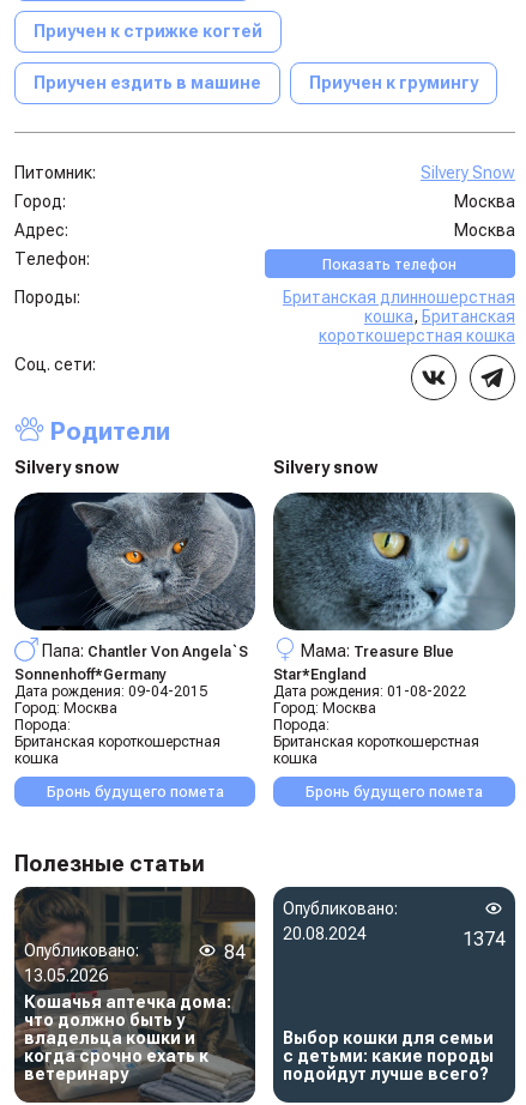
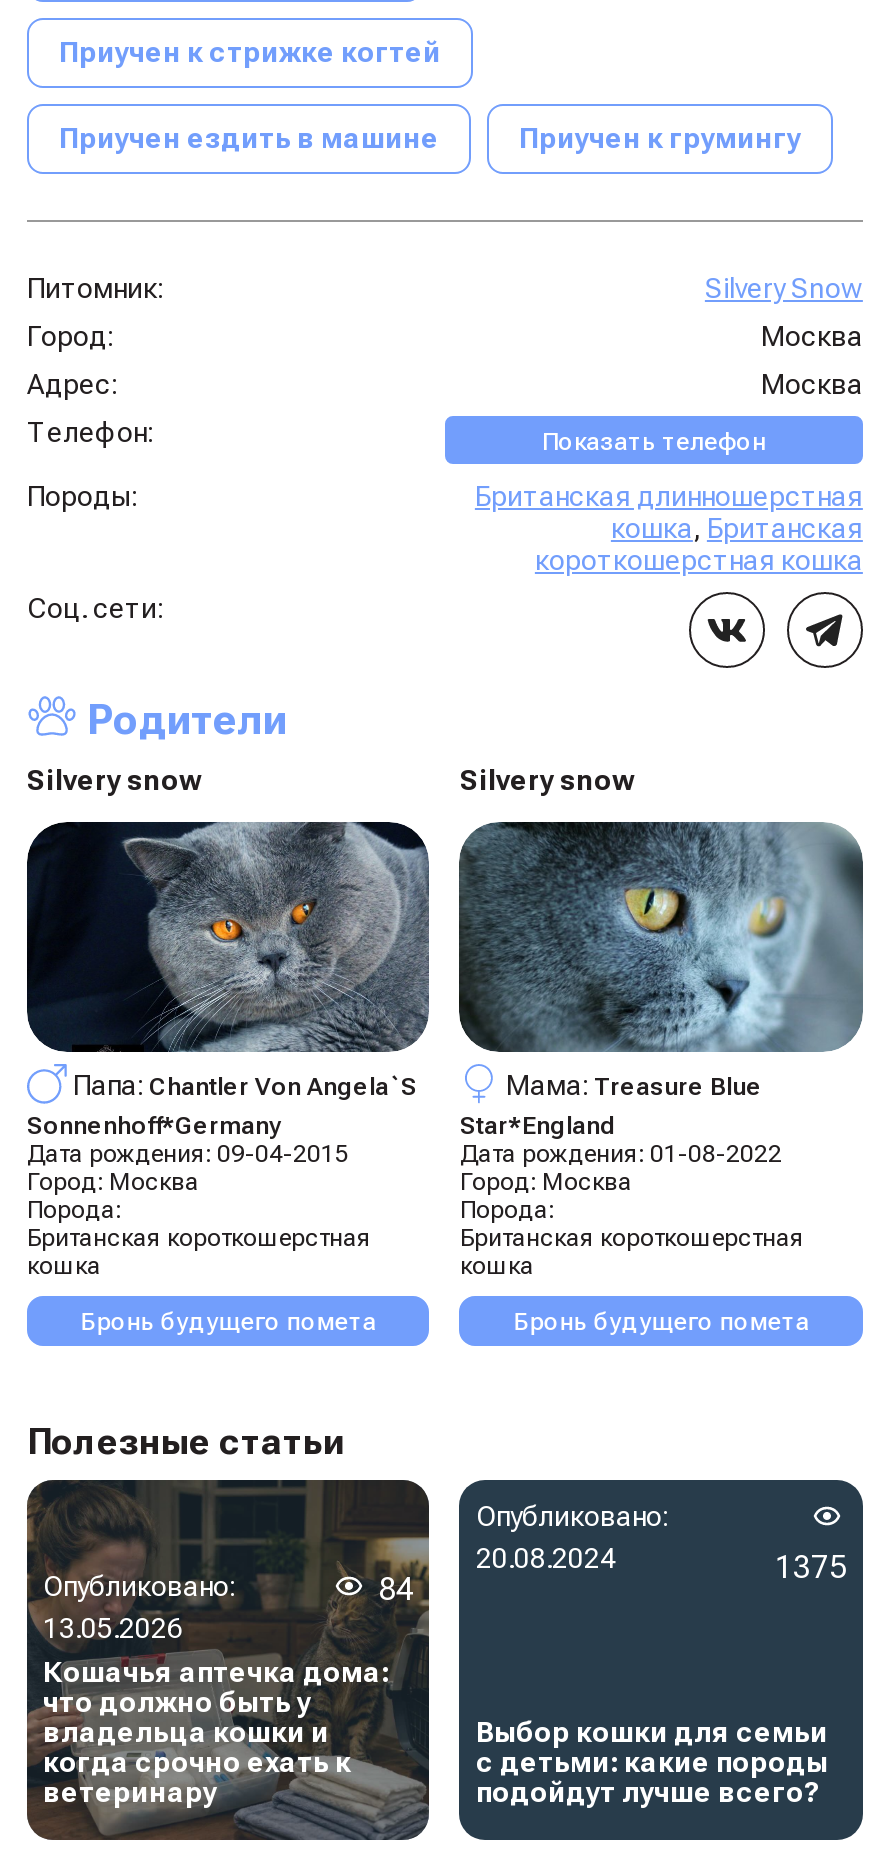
- 1374
+ 1375
